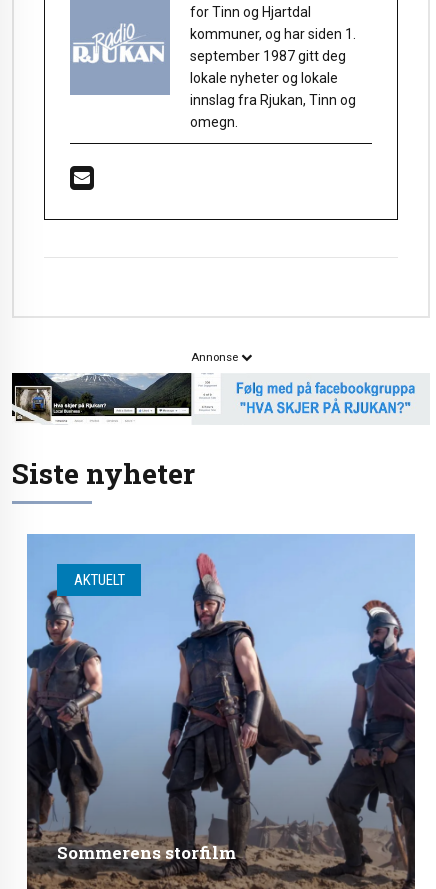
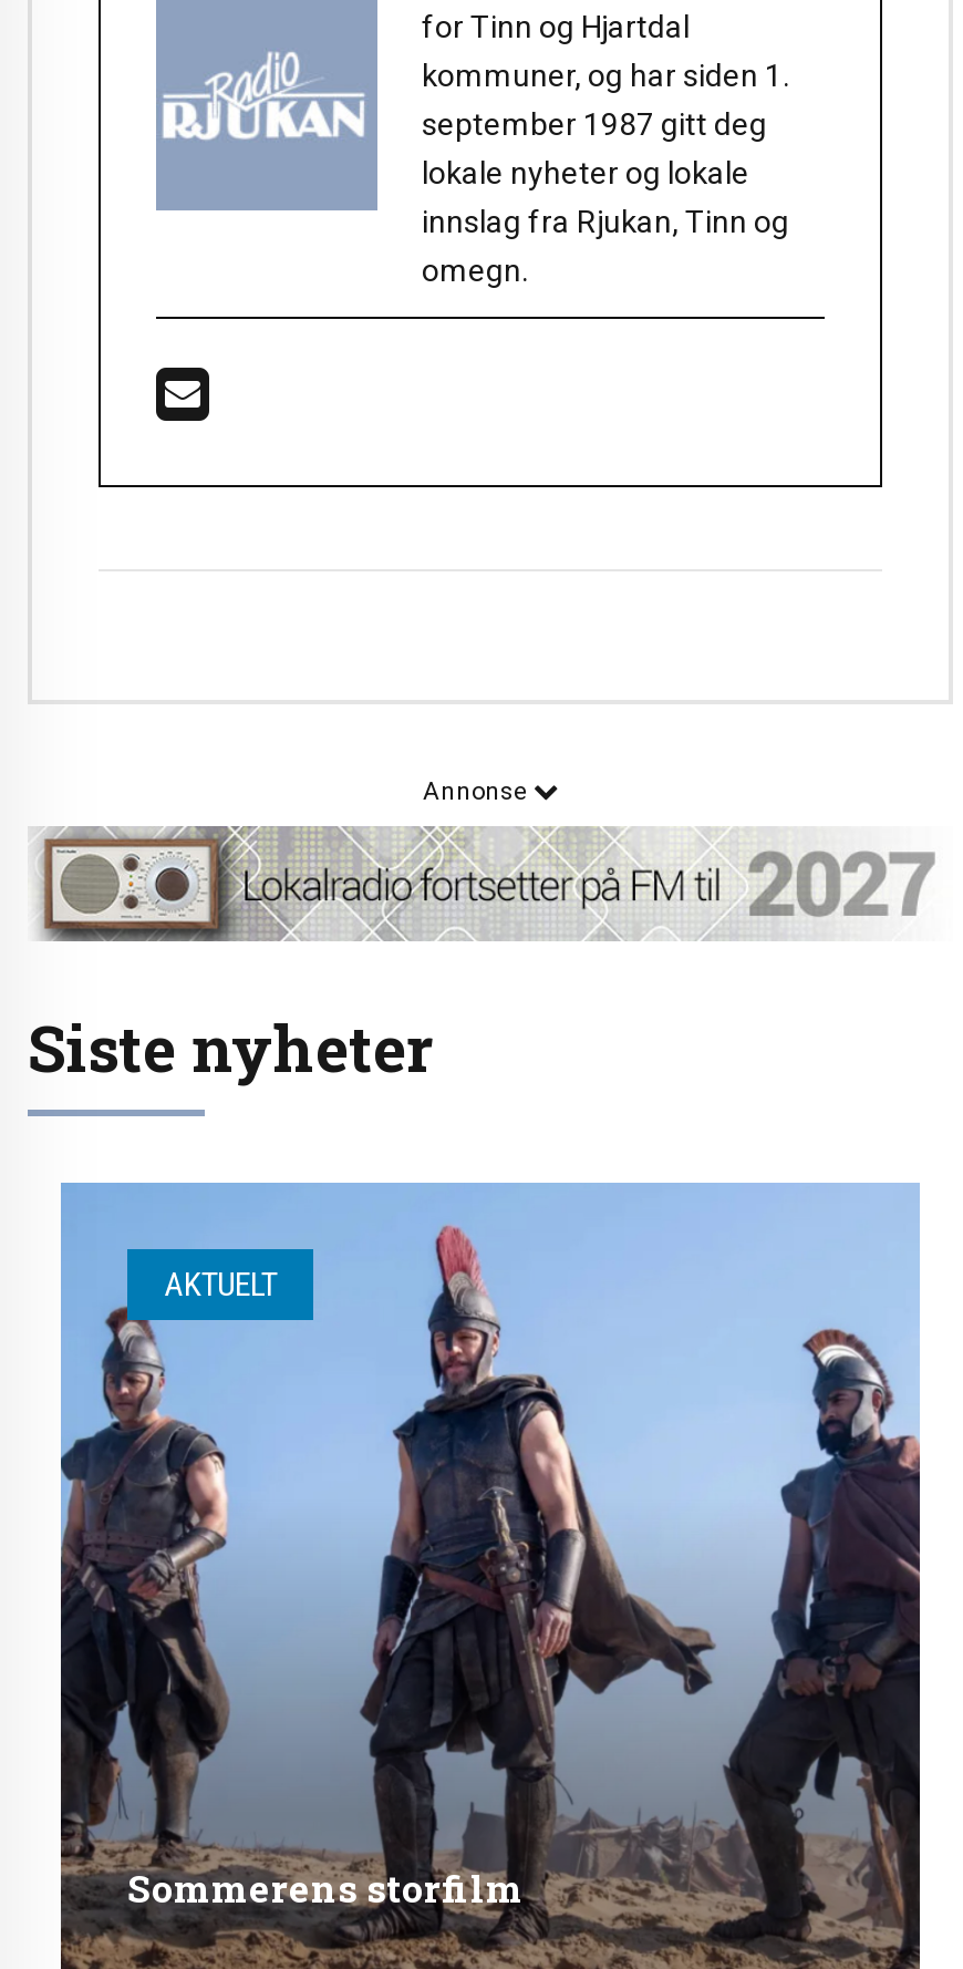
- [image]
+ [image]
